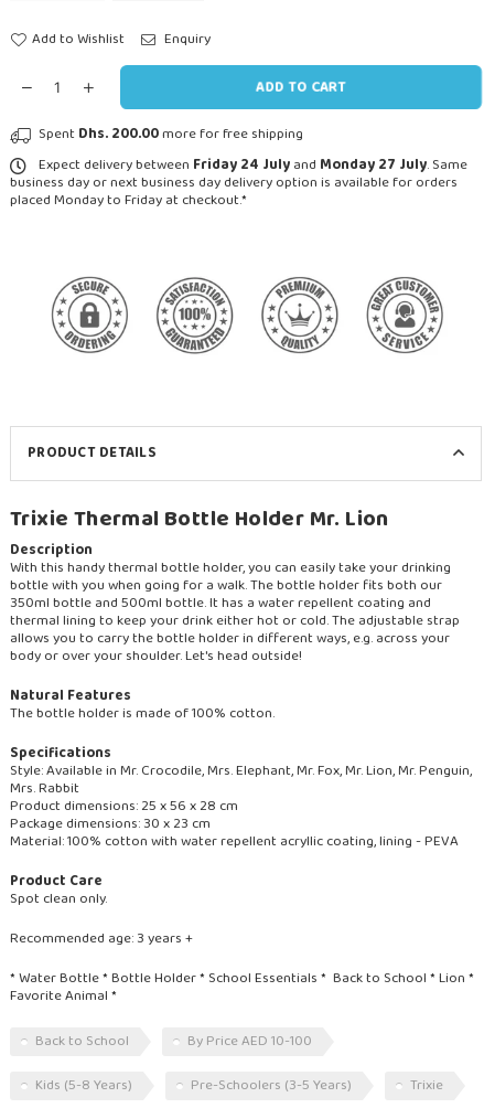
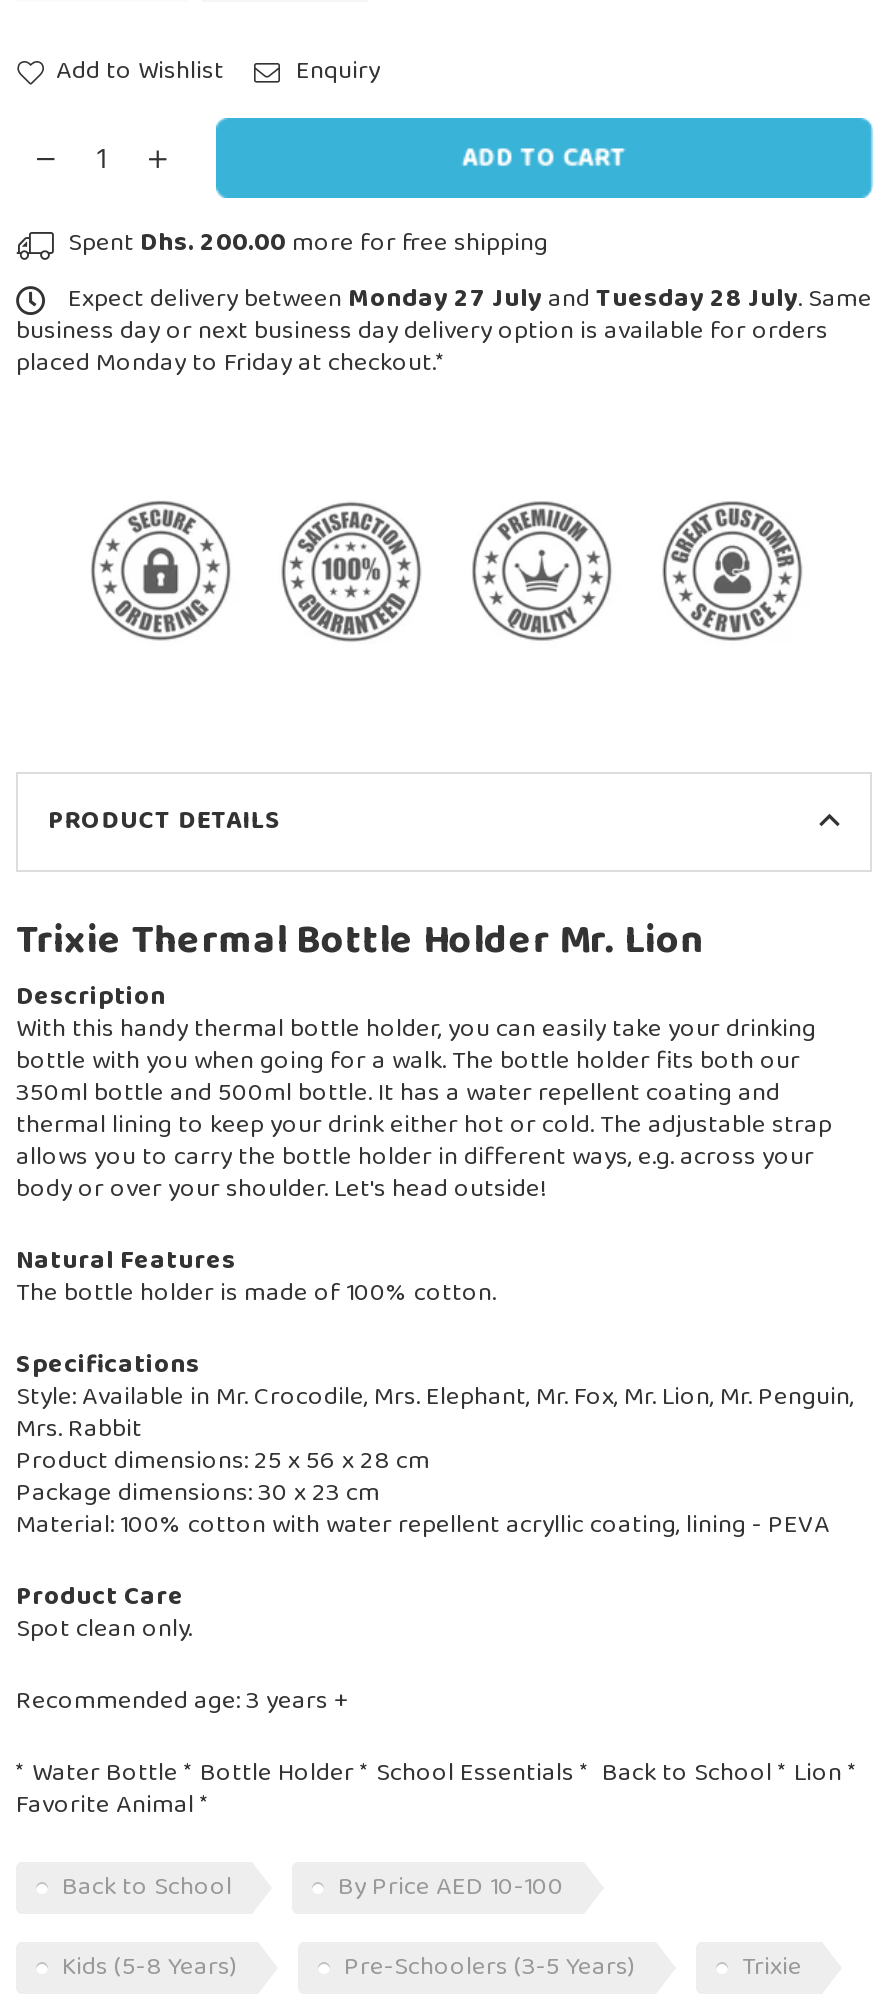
- Expect delivery between Friday 24 July and Monday 27 July. Same
+ Expect delivery between Monday 27 July and Tuesday 28 July. Same
